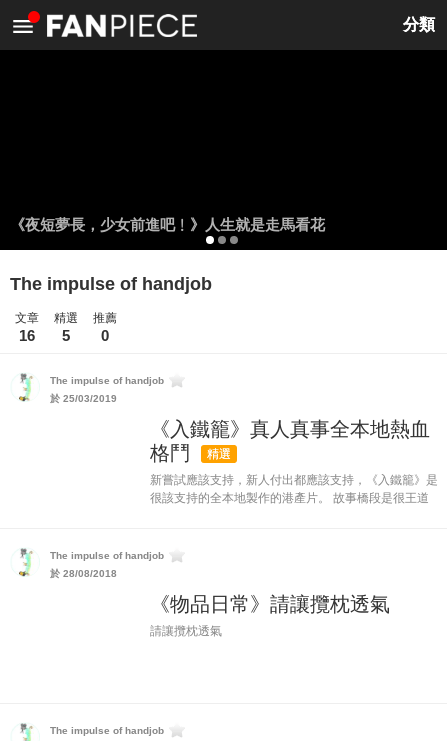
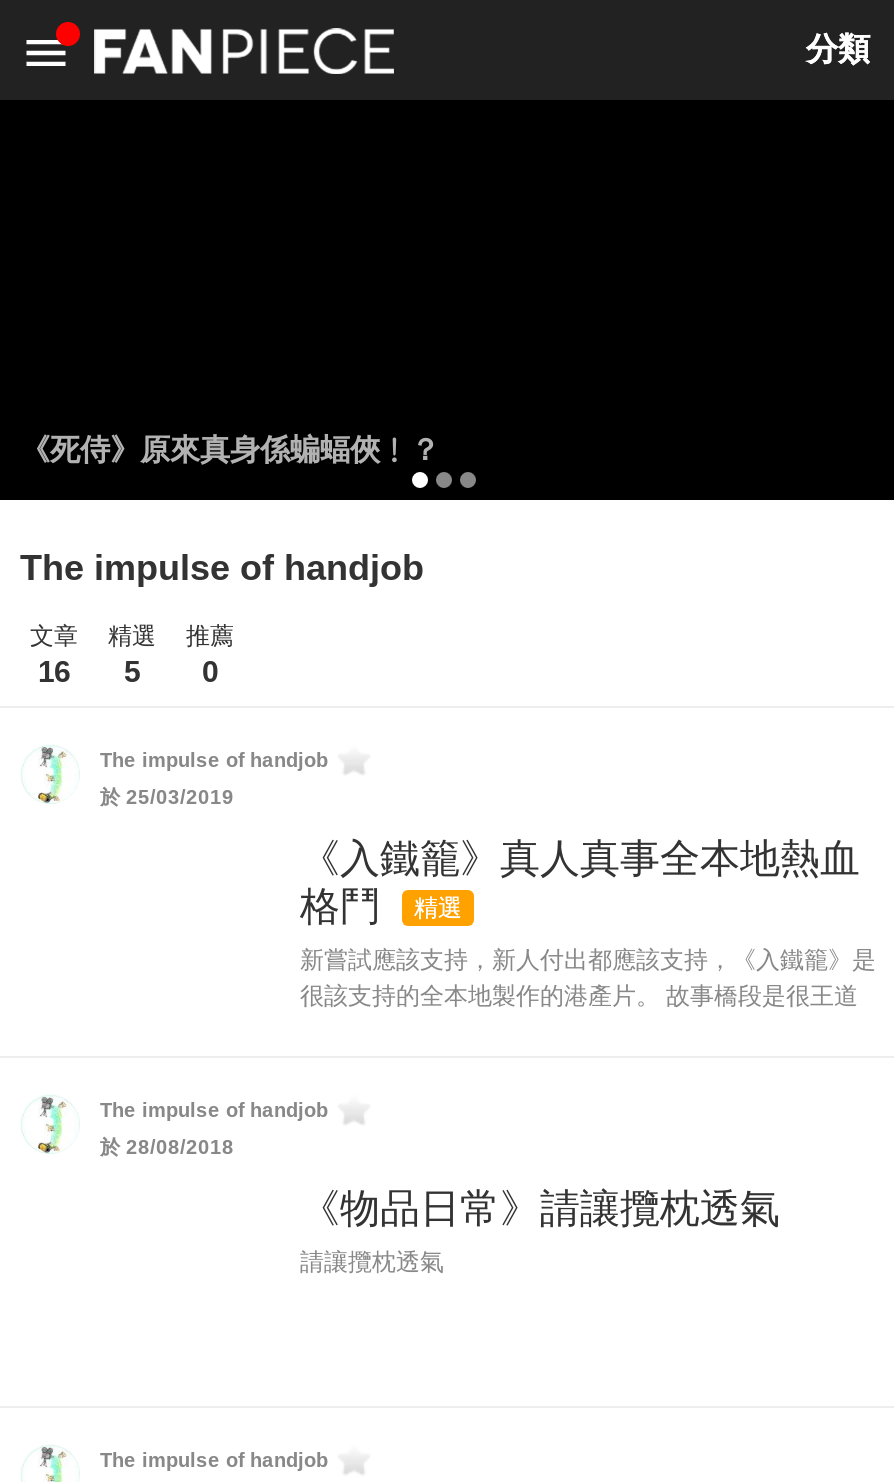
- 《夜短夢長，少女前進吧﹗》人生就是走馬看花
+ 《死侍》原來真身係蝙蝠俠﹗？
